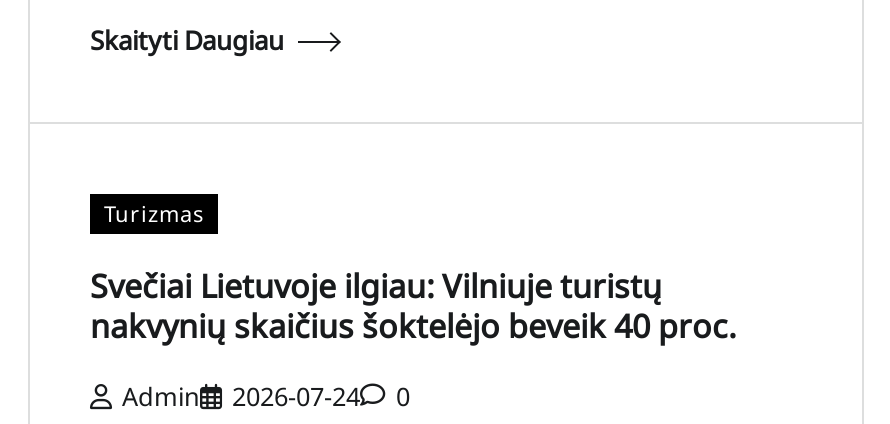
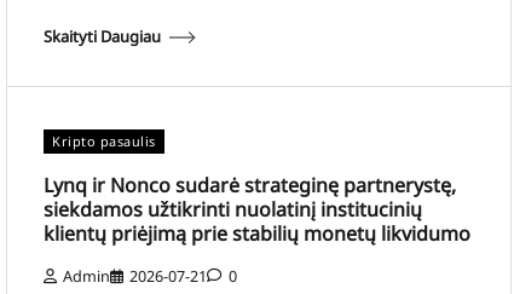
- Turizmas
+ Kripto pasaulis

- Svečiai Lietuvoje ilgiau: Vilniuje turistų
- nakvynių skaičius šoktelėjo beveik 40 proc.
+ Lynq ir Nonco sudarė strateginę partnerystę,
+ siekdamos užtikrinti nuolatinį institucinių
+ klientų priėjimą prie stabilių monetų likvidumo

- Admin 2026-07-24 0
+ Admin 2026-07-21 0
